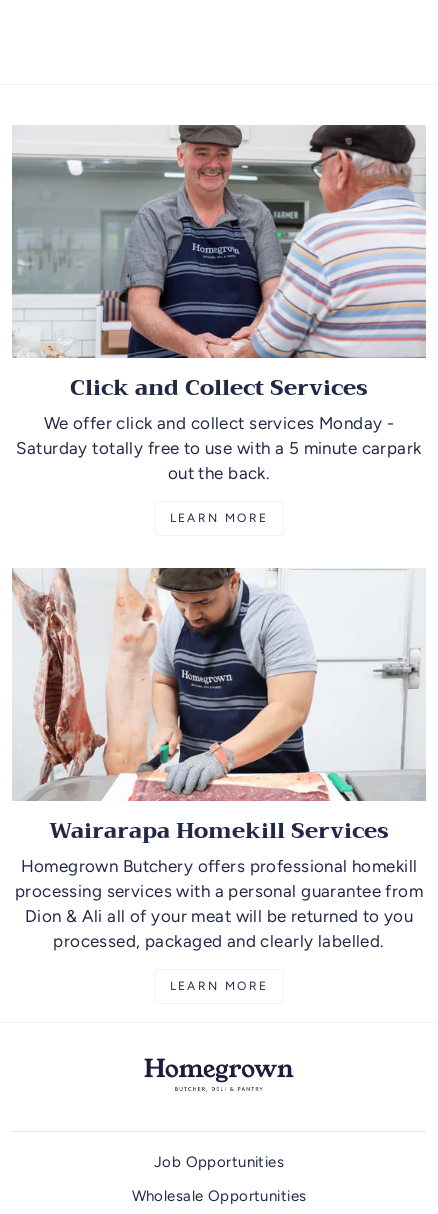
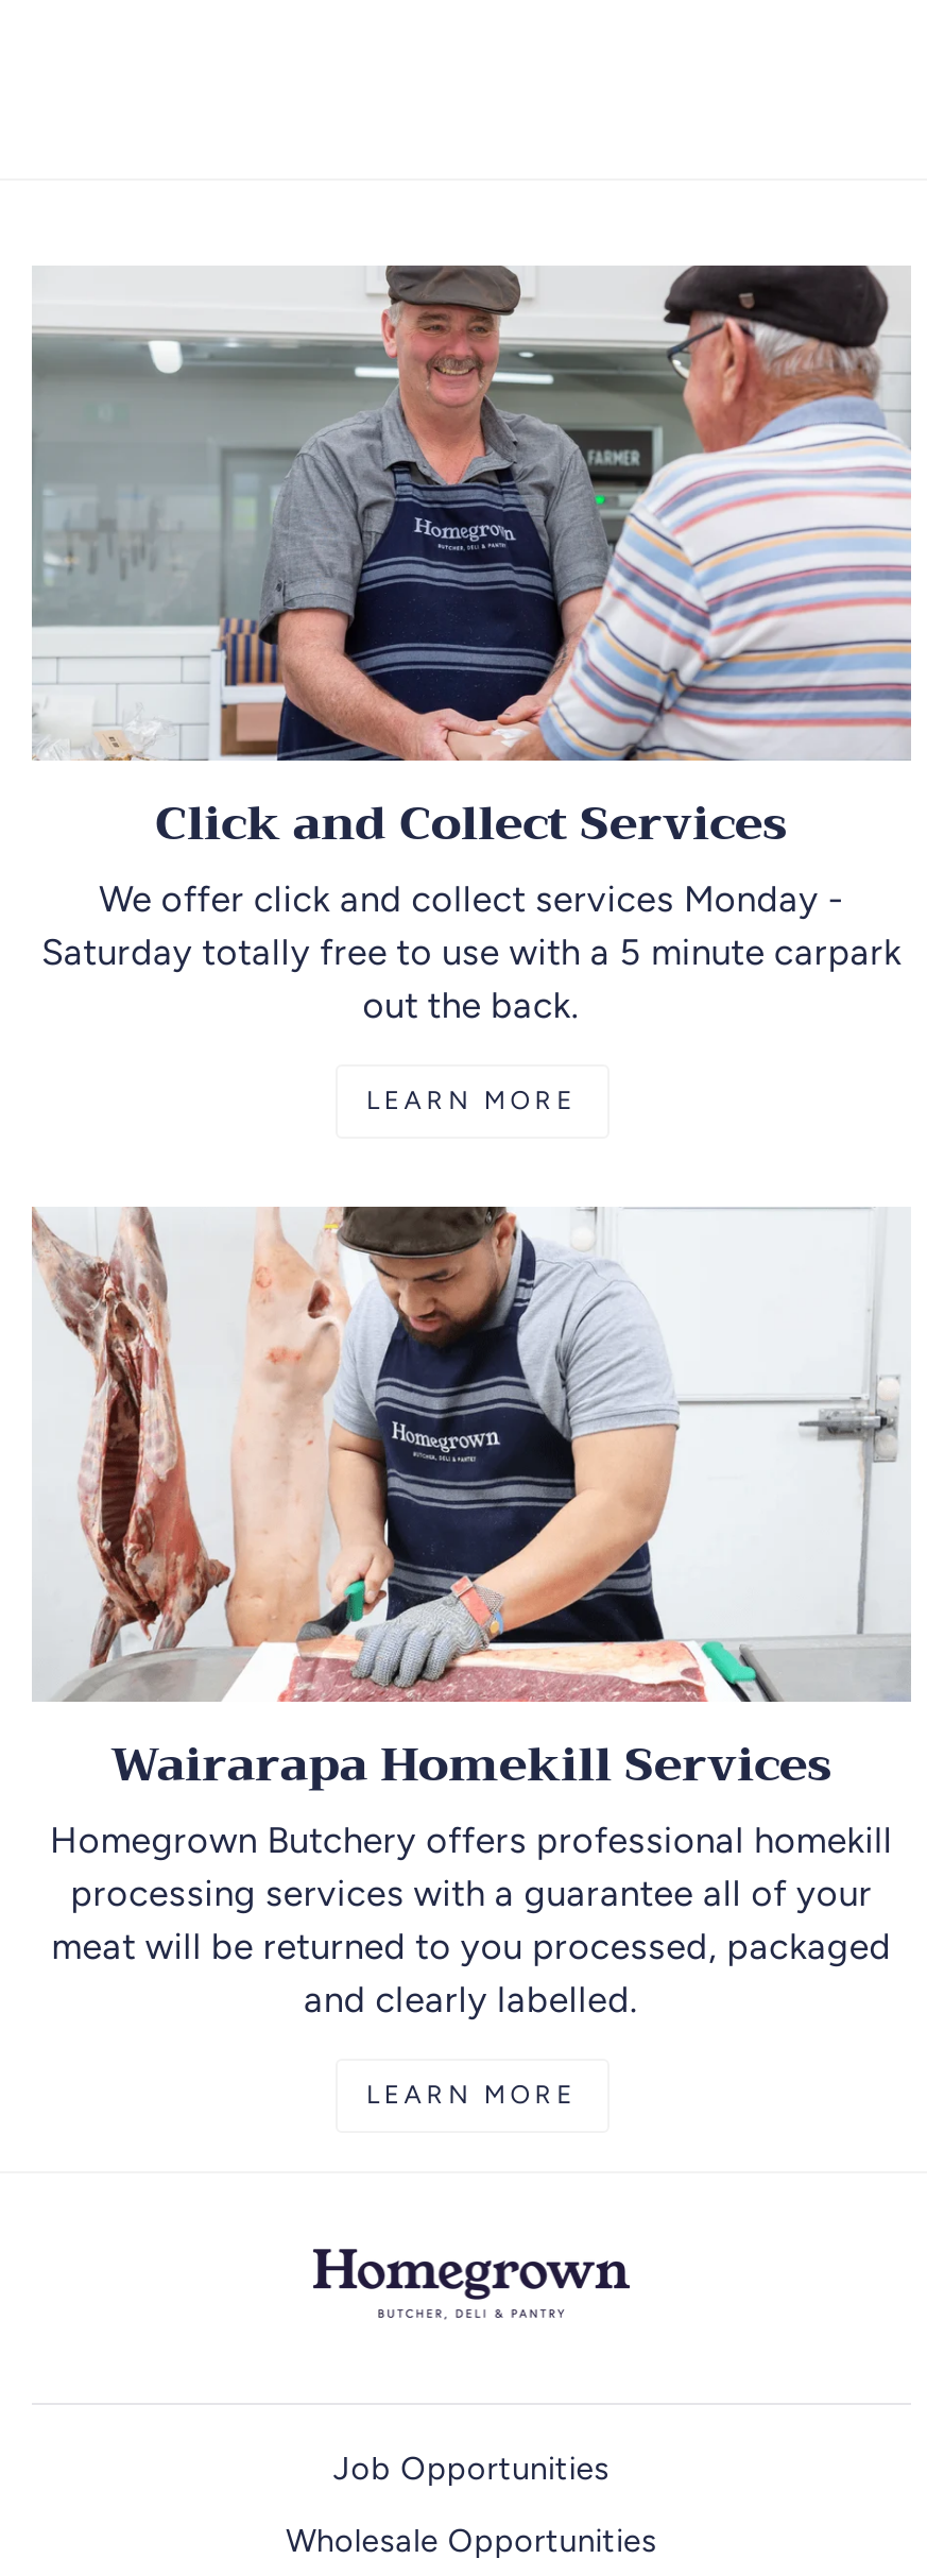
- processing services with a personal guarantee from
- Dion & Ali all of your meat will be returned to you
- processed, packaged and clearly labelled.
+ processing services with a guarantee all of your
+ meat will be returned to you processed, packaged
+ and clearly labelled.
